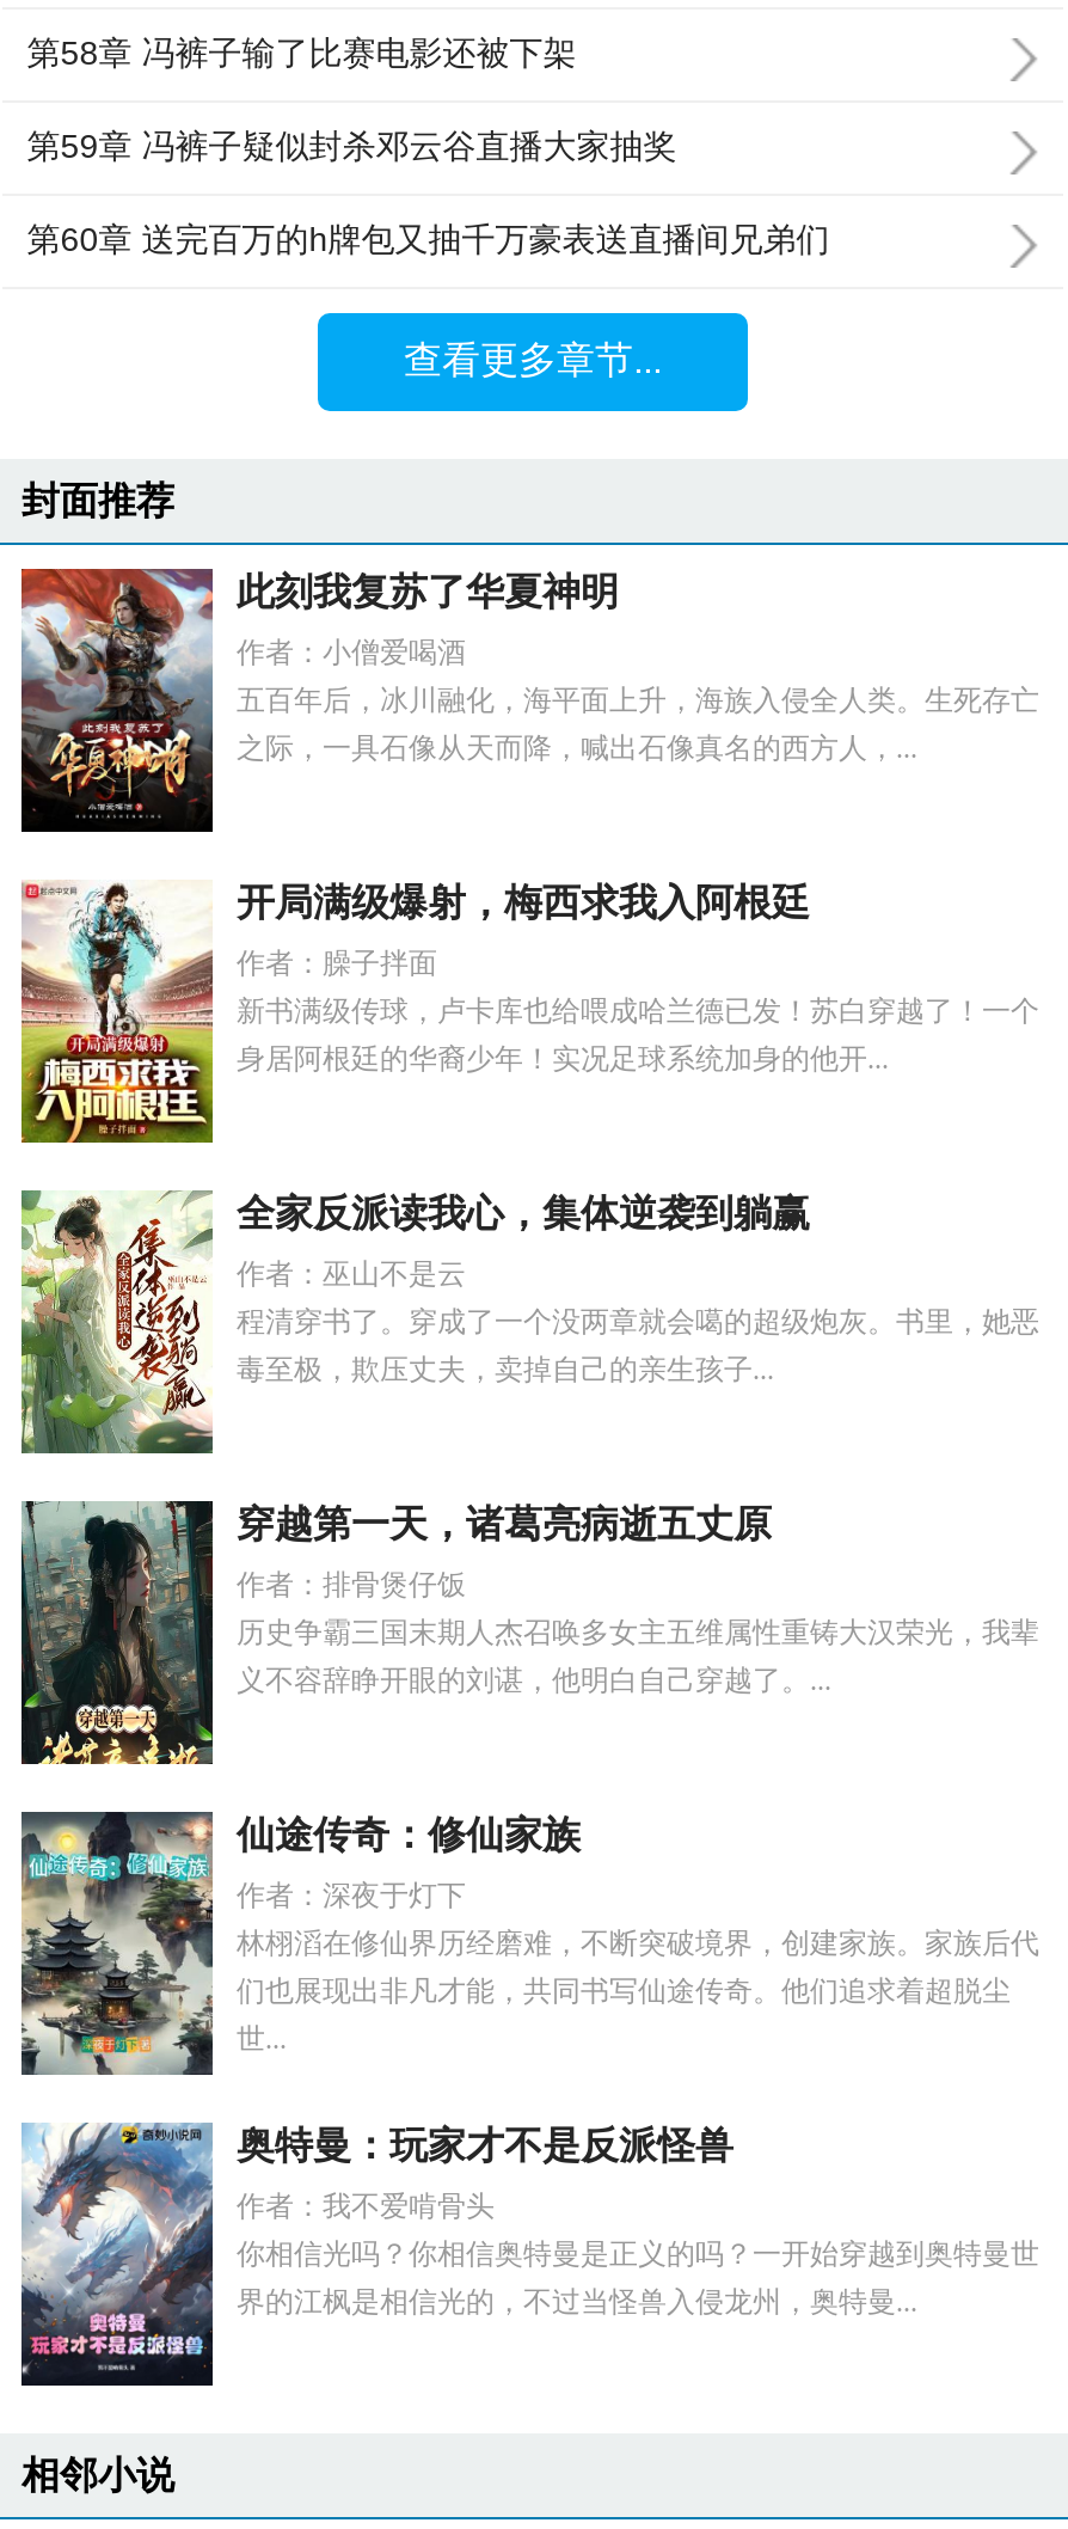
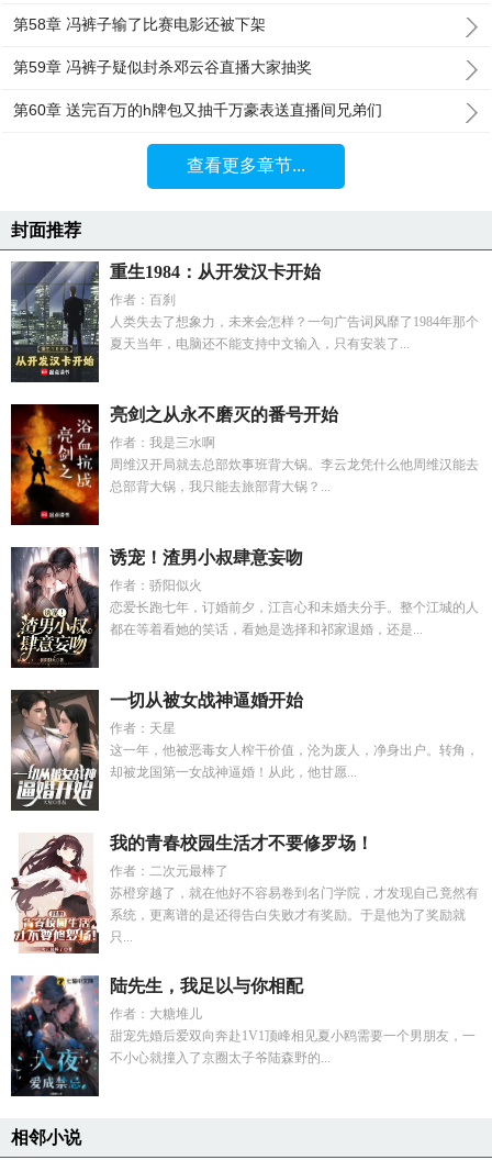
- [image]
- 此刻我复苏了华夏神明
+ [image]
+ 重生1984：从开发汉卡开始

- 作者：小僧爱喝酒
- 五百年后，冰川融化，海平面上升，海族入侵全人类。生死存亡
- 之际，一具石像从天而降，喊出石像真名的西方人，...
+ 作者：百刹
+ 人类失去了想象力，未来会怎样？一句广告词风靡了1984年那个
+ 夏天当年，电脑还不能支持中文输入，只有安装了...

- [image]
- 开局满级爆射，梅西求我入阿根廷
+ [image]
+ 亮剑之从永不磨灭的番号开始

- 作者：臊子拌面
- 新书满级传球，卢卡库也给喂成哈兰德已发！苏白穿越了！一个
- 身居阿根廷的华裔少年！实况足球系统加身的他开...
+ 作者：我是三水啊
+ 周维汉开局就去总部炊事班背大锅。李云龙凭什么他周维汉能去
+ 总部背大锅，我只能去旅部背大锅？...

- [image]
- 全家反派读我心，集体逆袭到躺赢
+ [image]
+ 诱宠！渣男小叔肆意妄吻

- 作者：巫山不是云
- 程清穿书了。穿成了一个没两章就会噶的超级炮灰。书里，她恶
- 毒至极，欺压丈夫，卖掉自己的亲生孩子...
+ 作者：骄阳似火
+ 恋爱长跑七年，订婚前夕，江言心和未婚夫分手。整个江城的人
+ 都在等着看她的笑话，看她是选择和祁家退婚，还是...

- [image]
- 穿越第一天，诸葛亮病逝五丈原
+ [image]
+ 一切从被女战神逼婚开始

- 作者：排骨煲仔饭
- 历史争霸三国末期人杰召唤多女主五维属性重铸大汉荣光，我辈
- 义不容辞睁开眼的刘谌，他明白自己穿越了。...
+ 作者：天星
+ 这一年，他被恶毒女人榨干价值，沦为废人，净身出户。转角，
+ 却被龙国第一女战神逼婚！从此，他甘愿...

- [image]
- 仙途传奇：修仙家族
+ [image]
+ 我的青春校园生活才不要修罗场！

- 作者：深夜于灯下
- 林栩滔在修仙界历经磨难，不断突破境界，创建家族。家族后代
- 们也展现出非凡才能，共同书写仙途传奇。他们追求着超脱尘
- 世...
+ 作者：二次元最棒了
+ 苏橙穿越了，就在他好不容易卷到名门学院，才发现自己竟然有
+ 系统，更离谱的是还得告白失败才有奖励。于是他为了奖励就
+ 只...

- [image]
- 奥特曼：玩家才不是反派怪兽
+ [image]
+ 陆先生，我足以与你相配

- 作者：我不爱啃骨头
- 你相信光吗？你相信奥特曼是正义的吗？一开始穿越到奥特曼世
- 界的江枫是相信光的，不过当怪兽入侵龙州，奥特曼...
+ 作者：大糖堆儿
+ 甜宠先婚后爱双向奔赴1V1顶峰相见夏小鸥需要一个男朋友，一
+ 不小心就撞入了京圈太子爷陆森野的...
